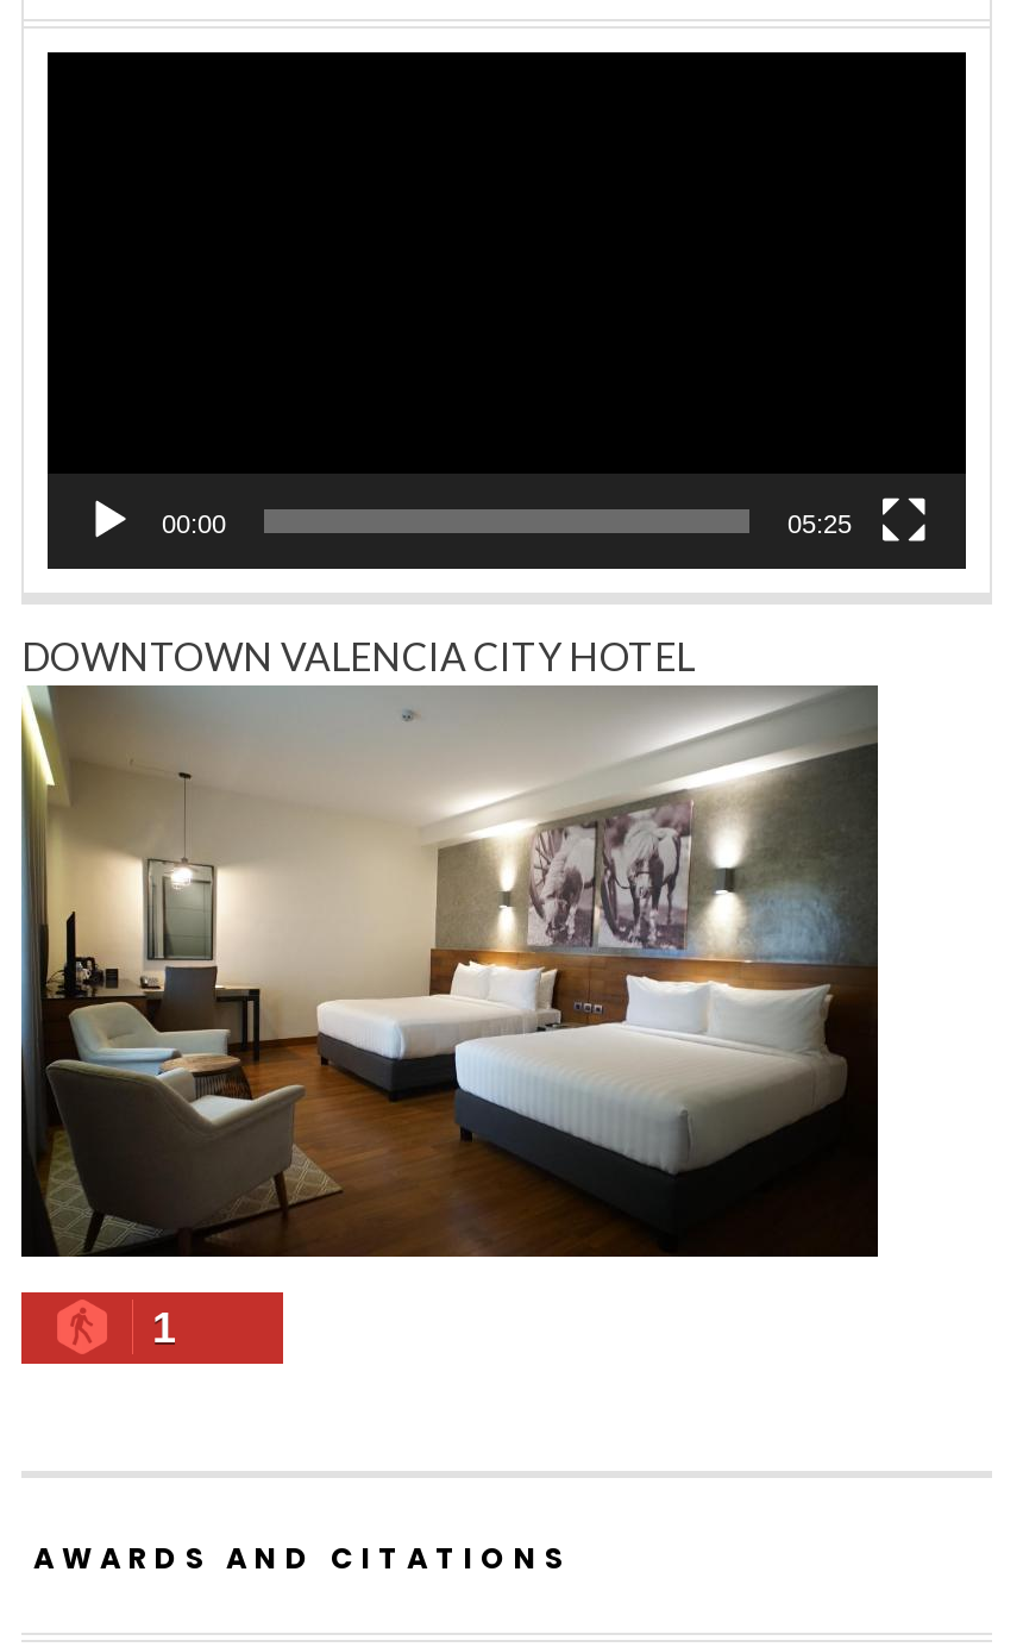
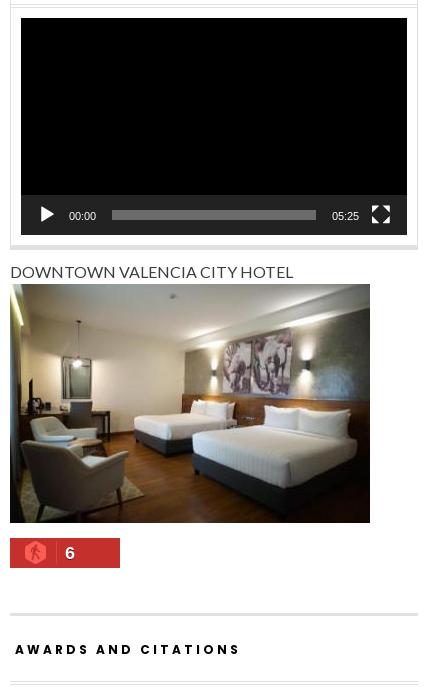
- 1
+ 6
